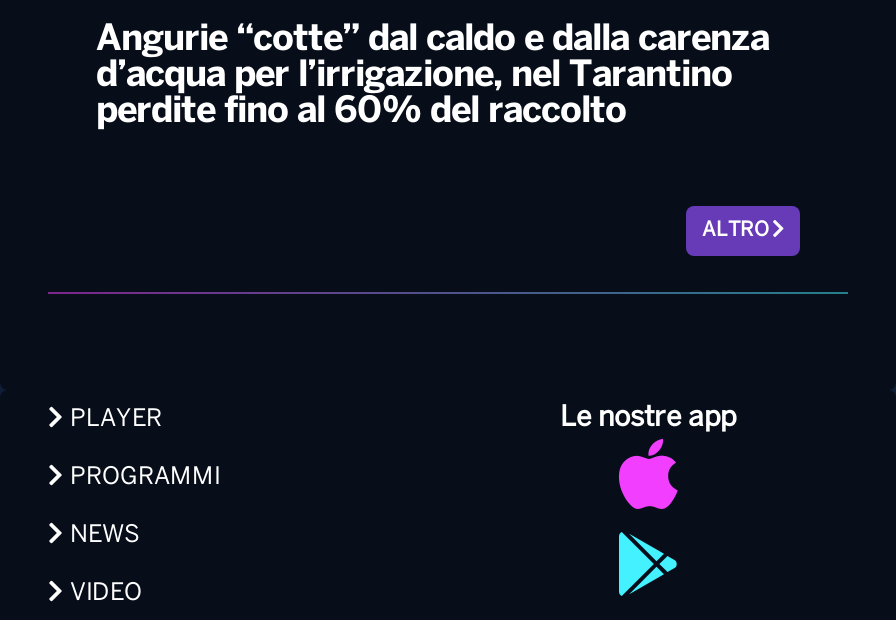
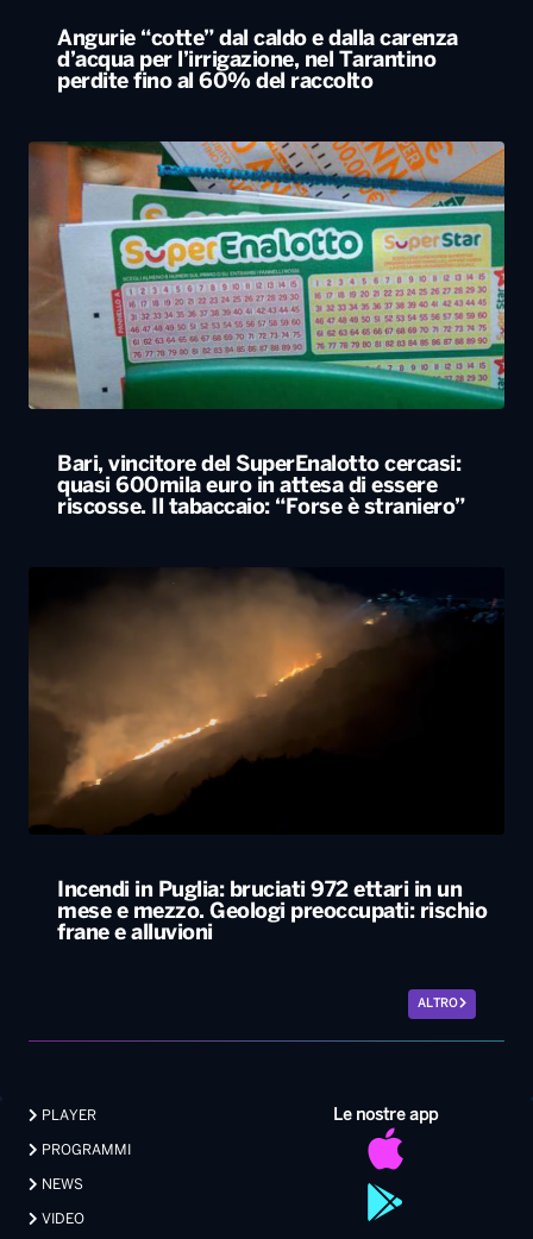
+ [image]
+ Bari, vincitore del SuperEnalotto cercasi:
+ quasi 600mila euro in attesa di essere
+ riscosse. Il tabaccaio: “Forse è straniero”

+ [image]

+ Incendi in Puglia: bruciati 972 ettari in un
+ mese e mezzo. Geologi preoccupati: rischio
+ frane e alluvioni
